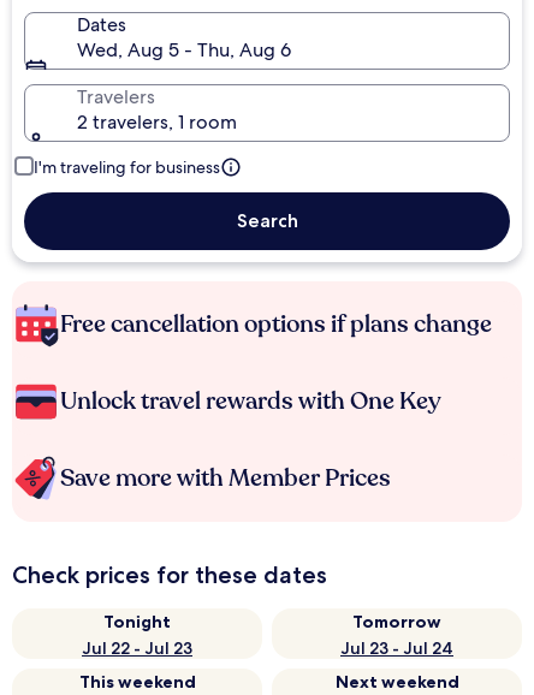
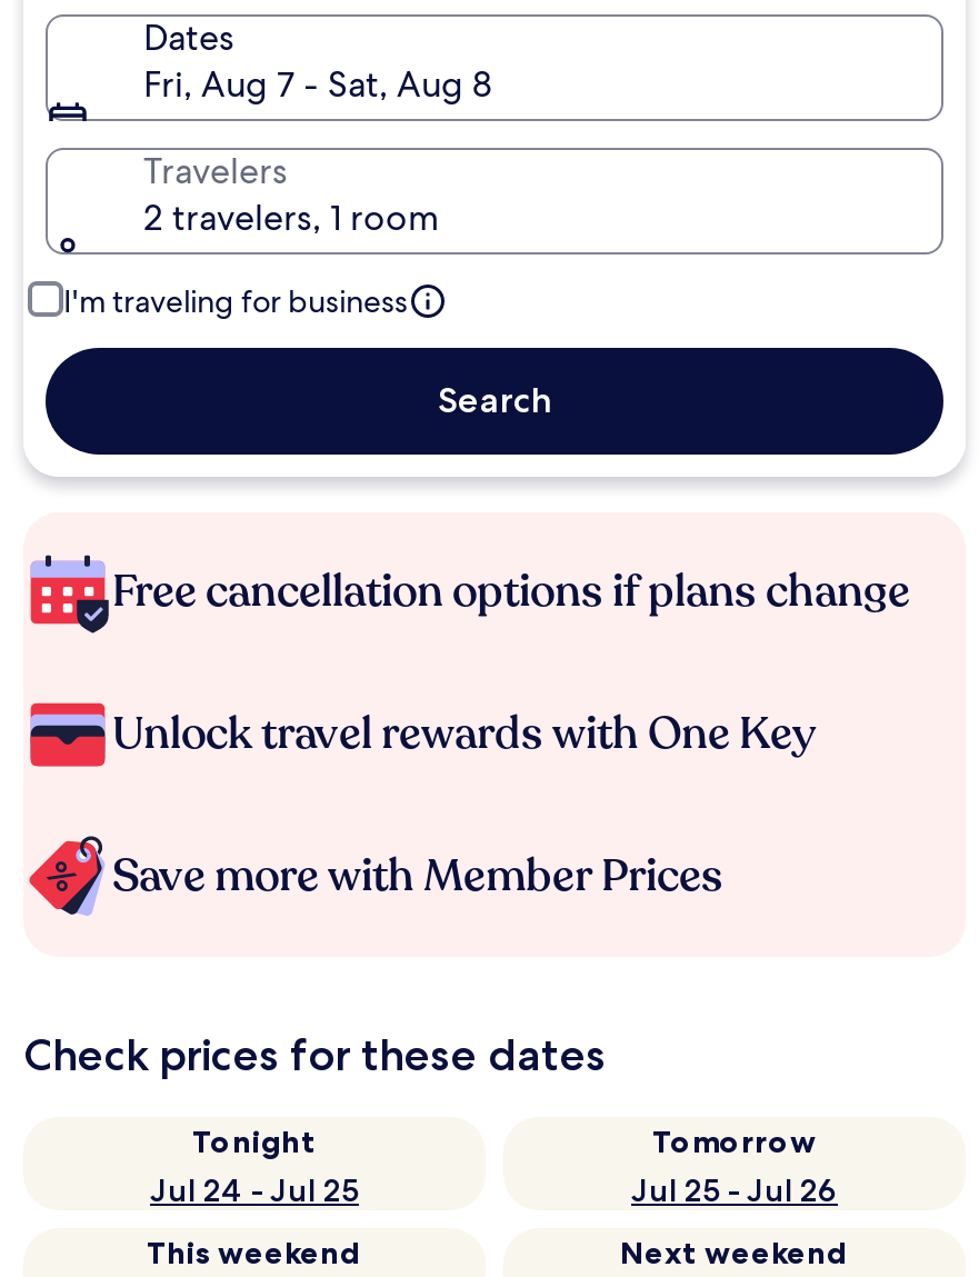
- Wed, Aug 5 - Thu, Aug 6
+ Fri, Aug 7 - Sat, Aug 8

- Jul 22 - Jul 23
+ Jul 24 - Jul 25

- Jul 23 - Jul 24
+ Jul 25 - Jul 26
